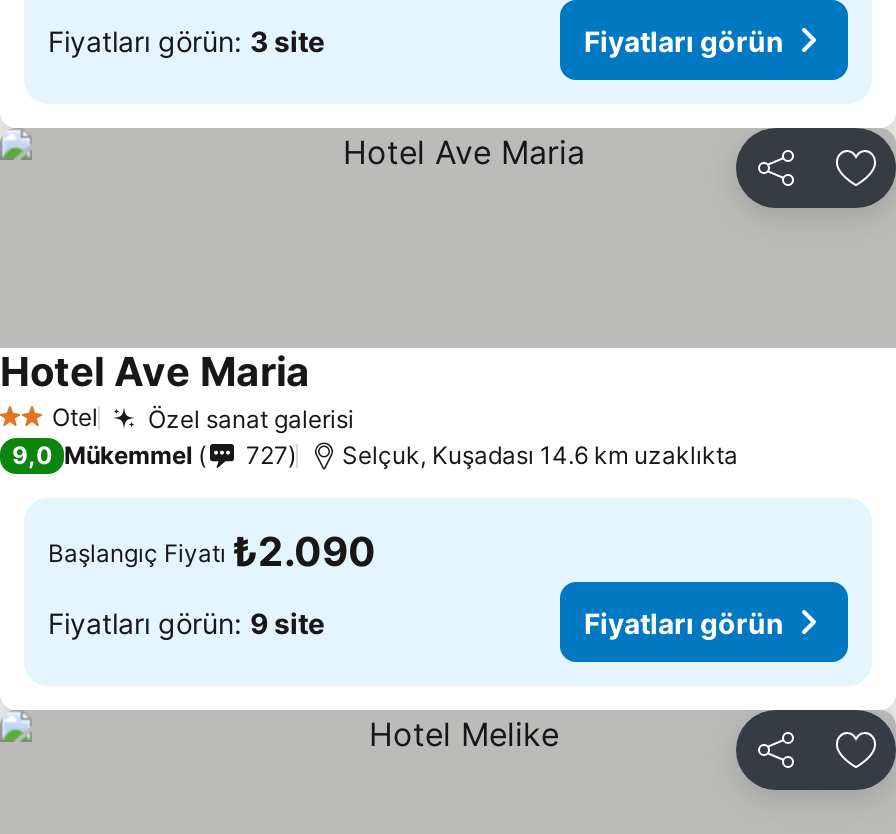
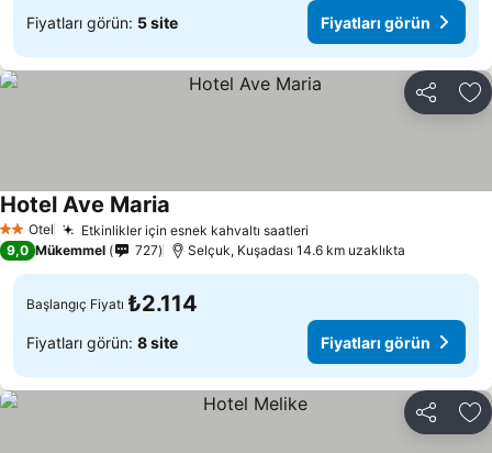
- Fiyatları görün: 3 site
+ Fiyatları görün: 5 site

- Özel sanat galerisi
+ Etkinlikler için esnek kahvaltı saatleri

- Başlangıç Fiyatı ₺2.090
+ Başlangıç Fiyatı ₺2.114

- Fiyatları görün: 9 site
+ Fiyatları görün: 8 site
